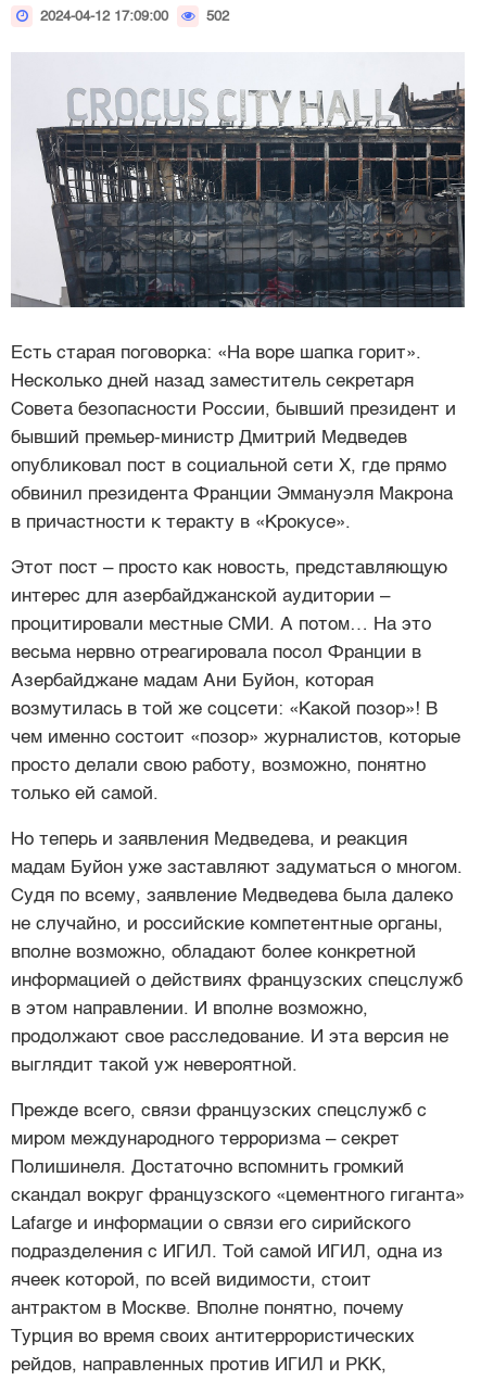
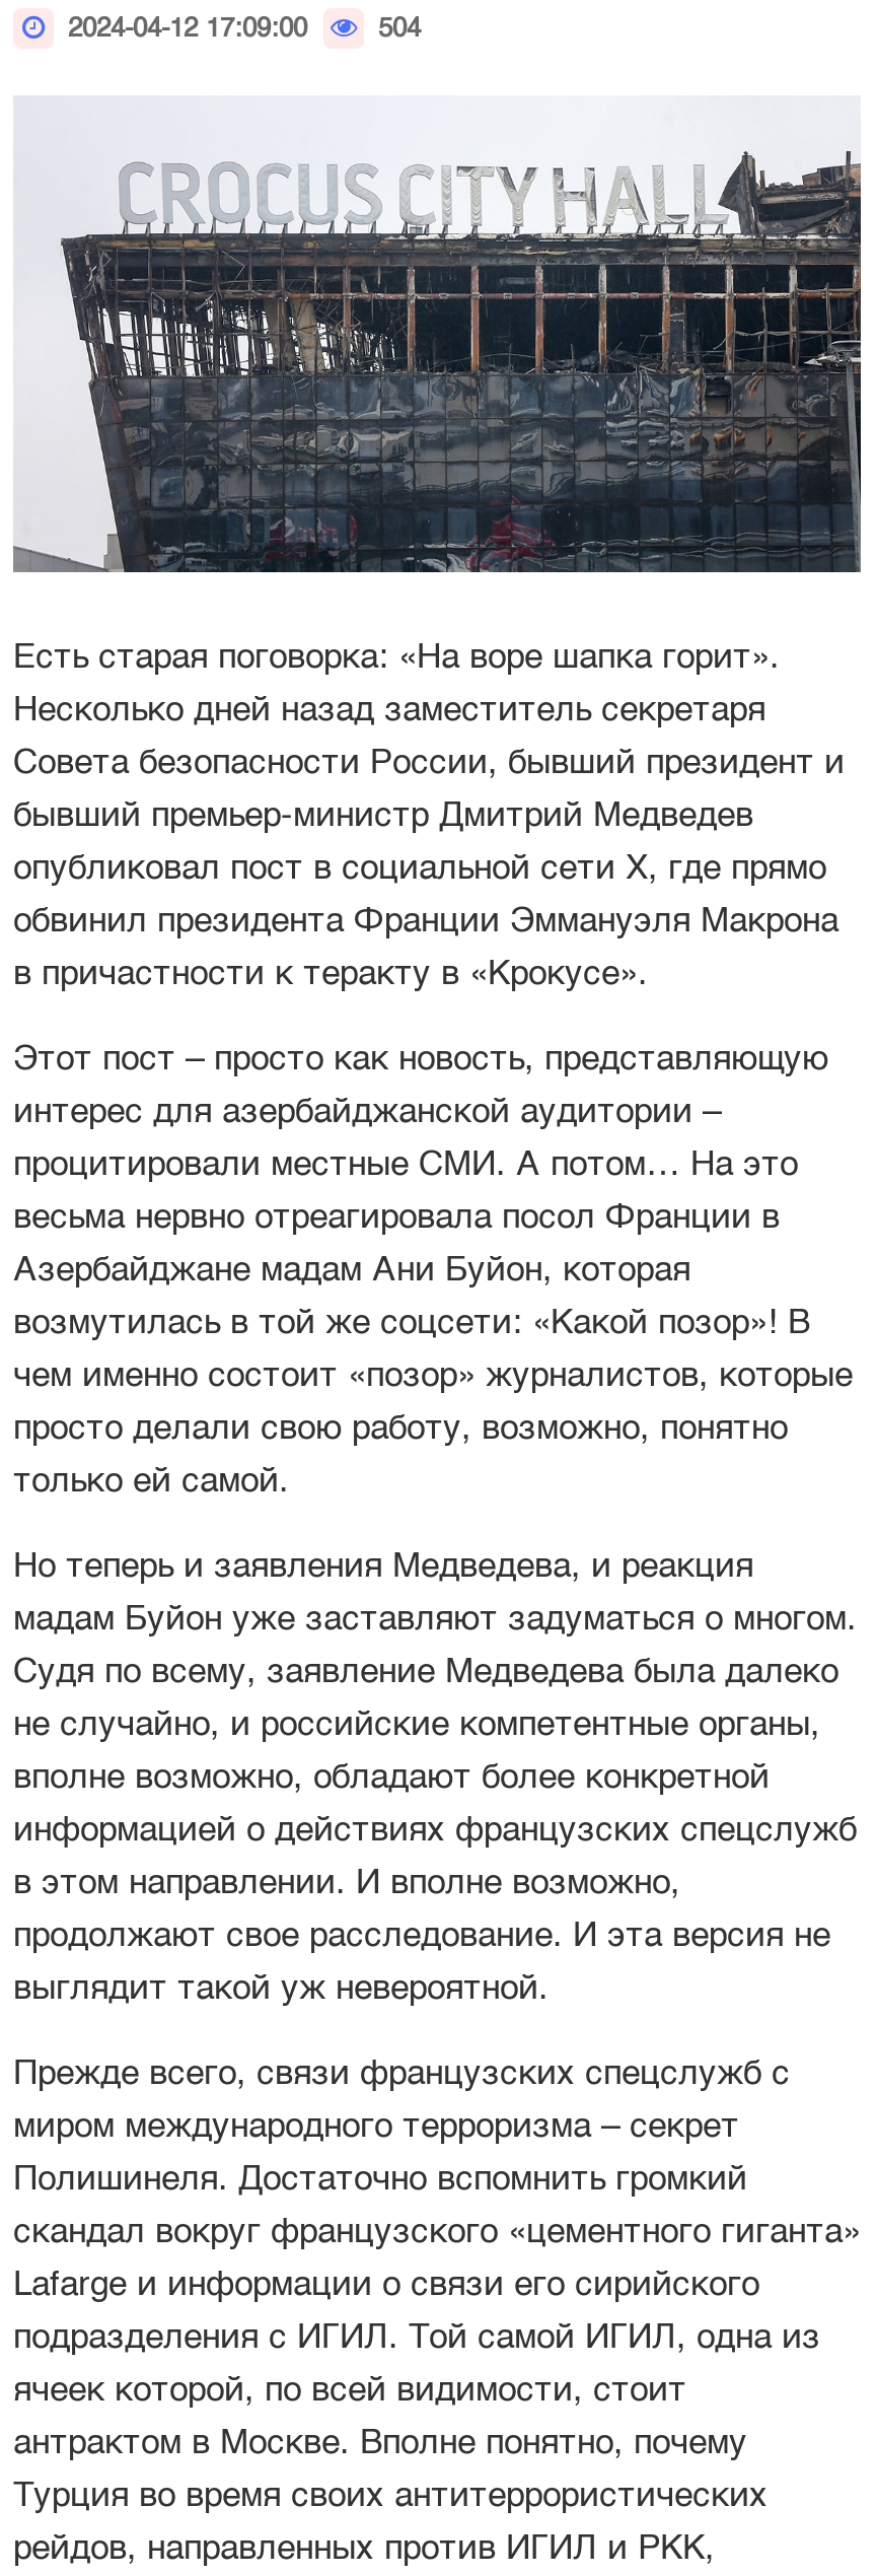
- 502
+ 504
